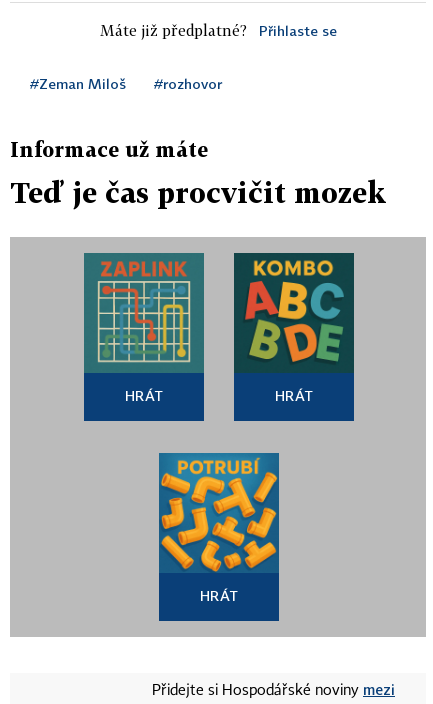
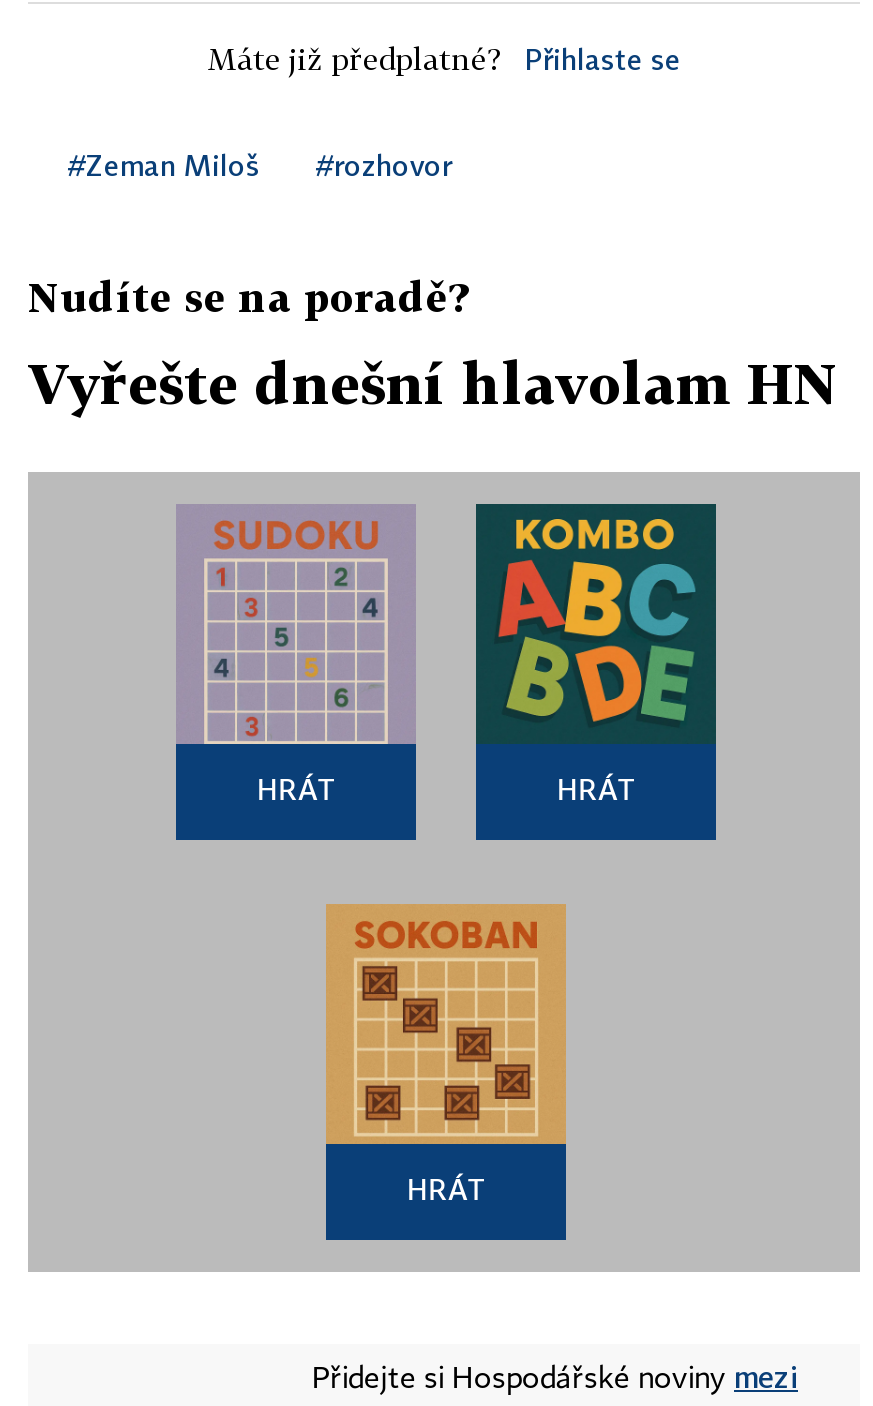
- Informace už máte
+ Nudíte se na poradě?

- Teď je čas procvičit mozek
+ Vyřešte dnešní hlavolam HN

- [image]
+ [image]

- [image]
+ [image]
